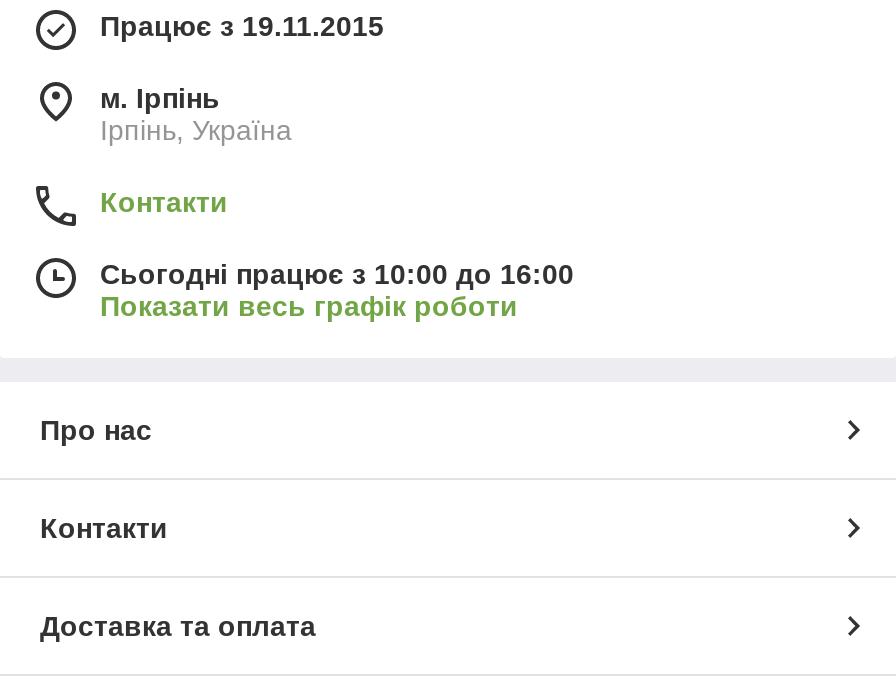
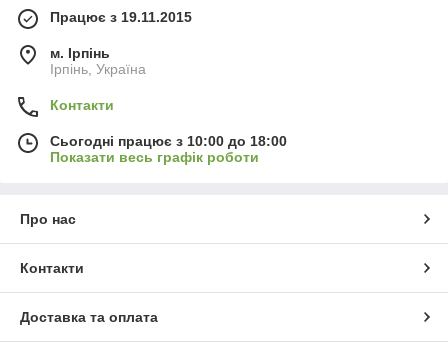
- Сьогодні працює з 10:00 до 16:00
+ Сьогодні працює з 10:00 до 18:00
